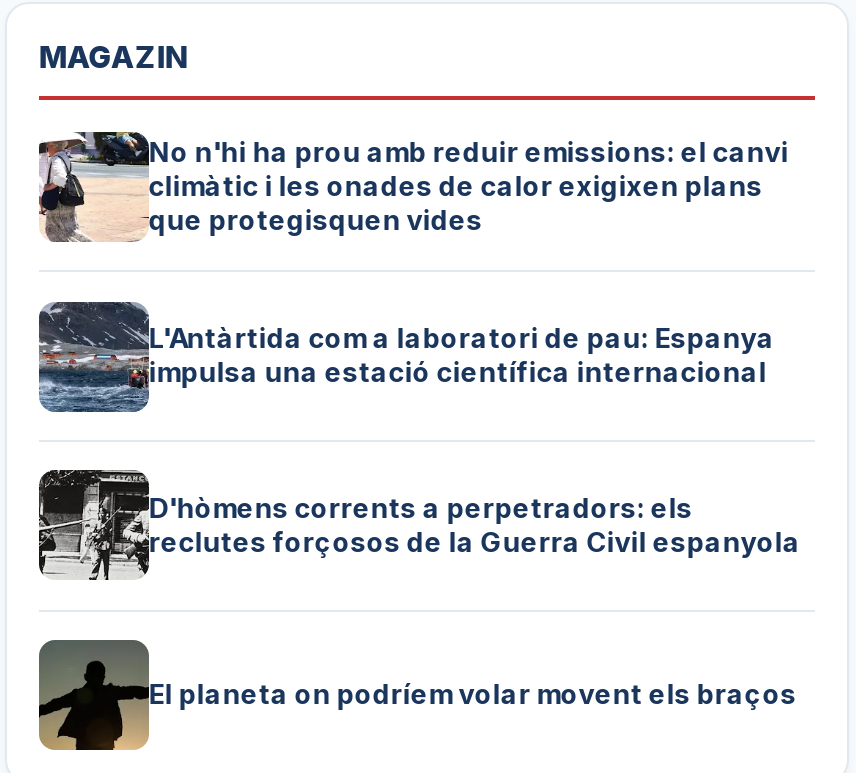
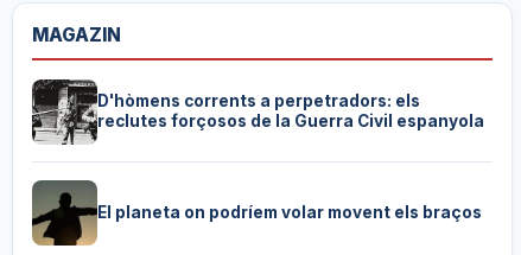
- [image]
- No n'hi ha prou amb reduir emissions: el canvi
- climàtic i les onades de calor exigixen plans
- que protegisquen vides

- [image]
- L'Antàrtida com a laboratori de pau: Espanya
- impulsa una estació científica internacional
